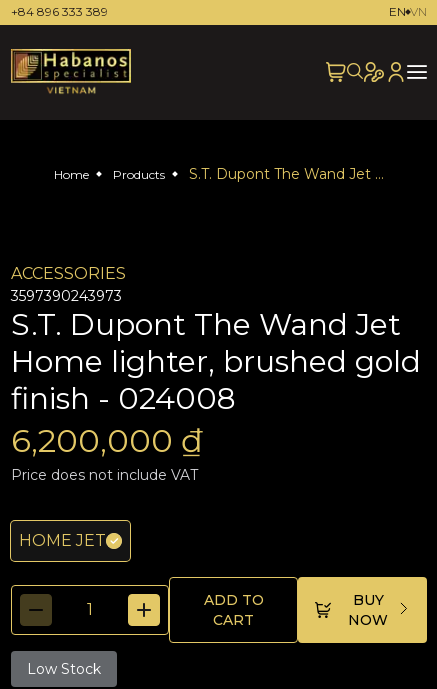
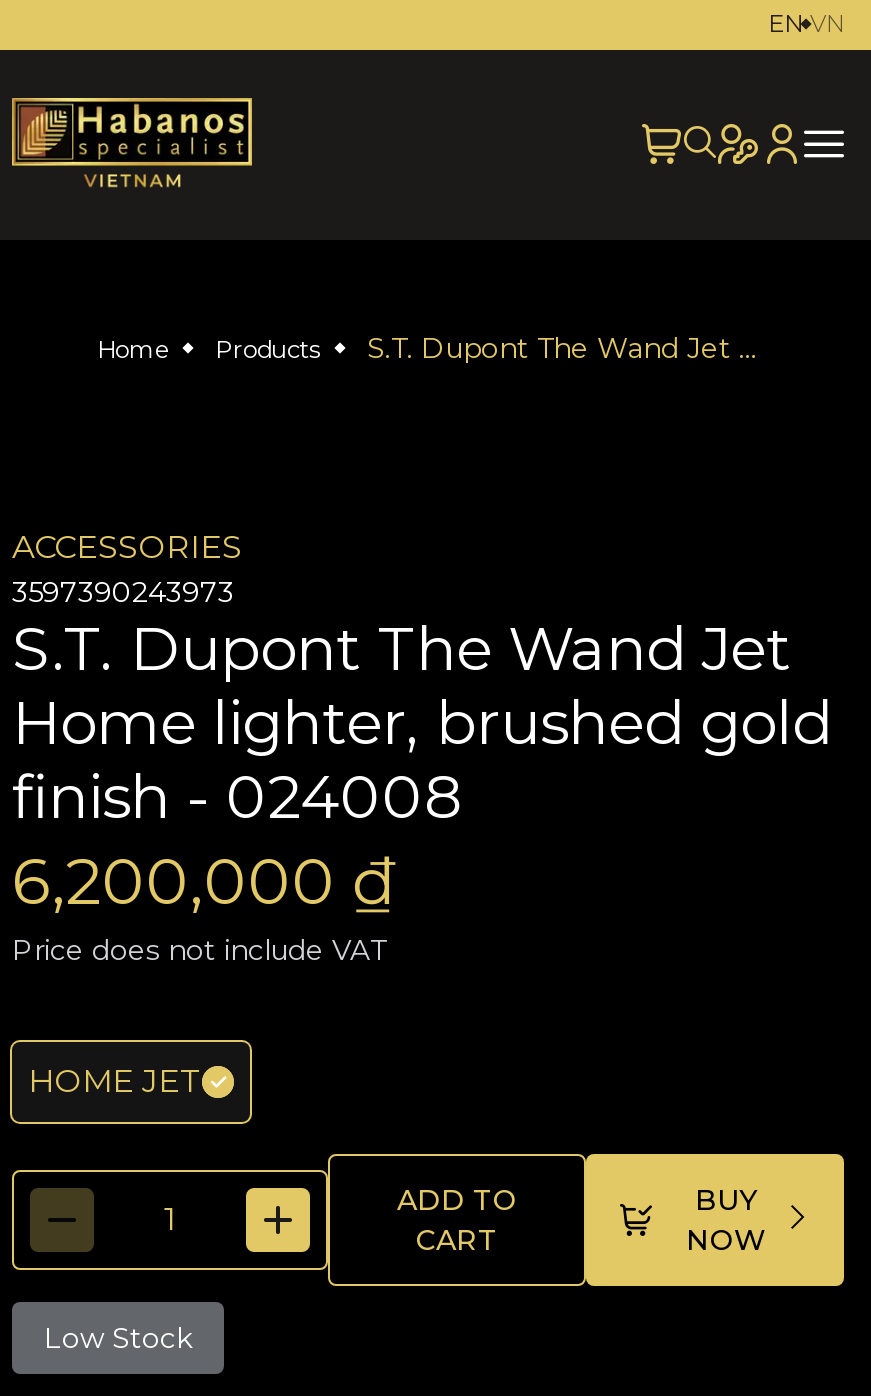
- +84 896 333 389
